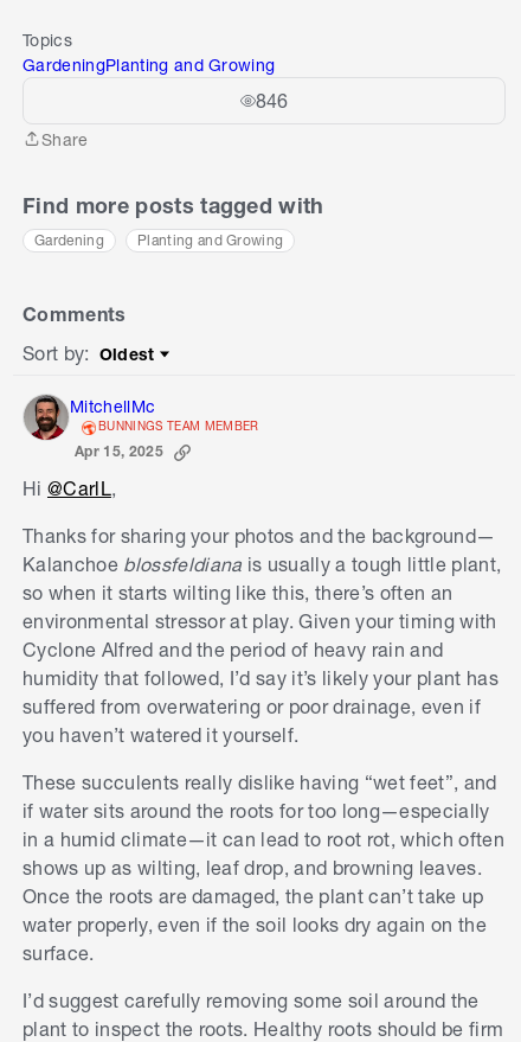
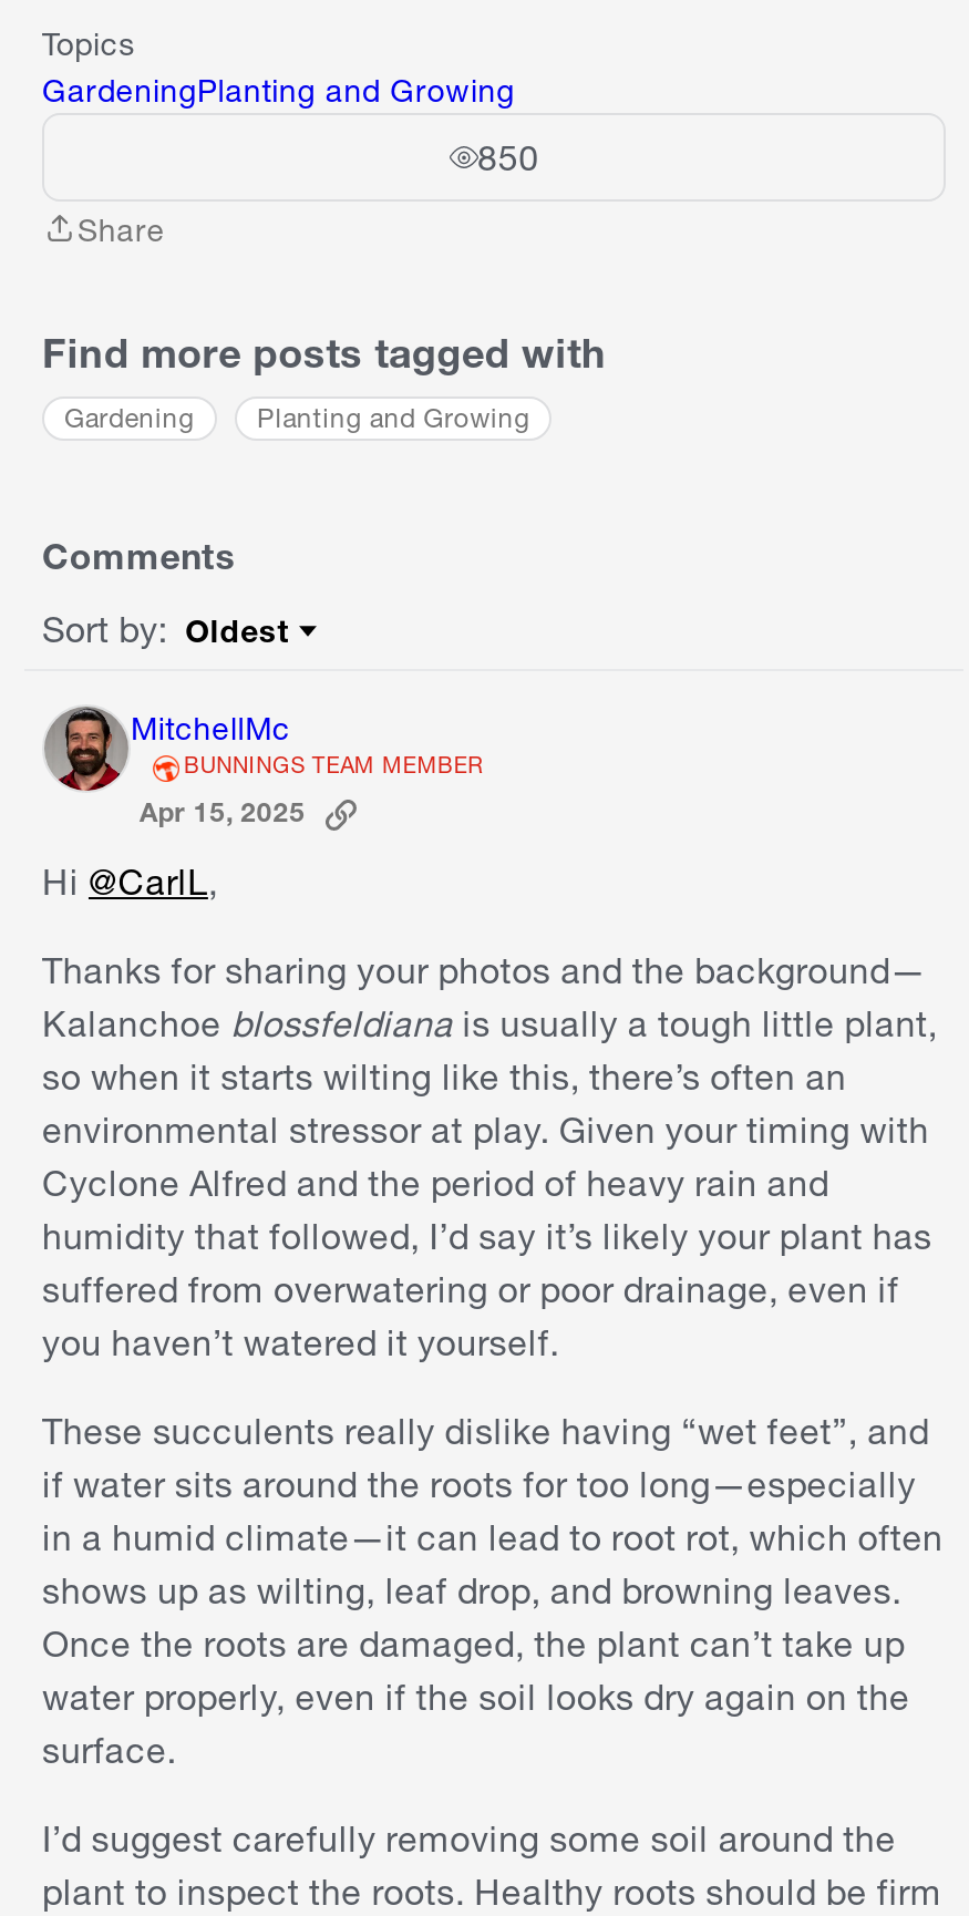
- 846
+ 850
